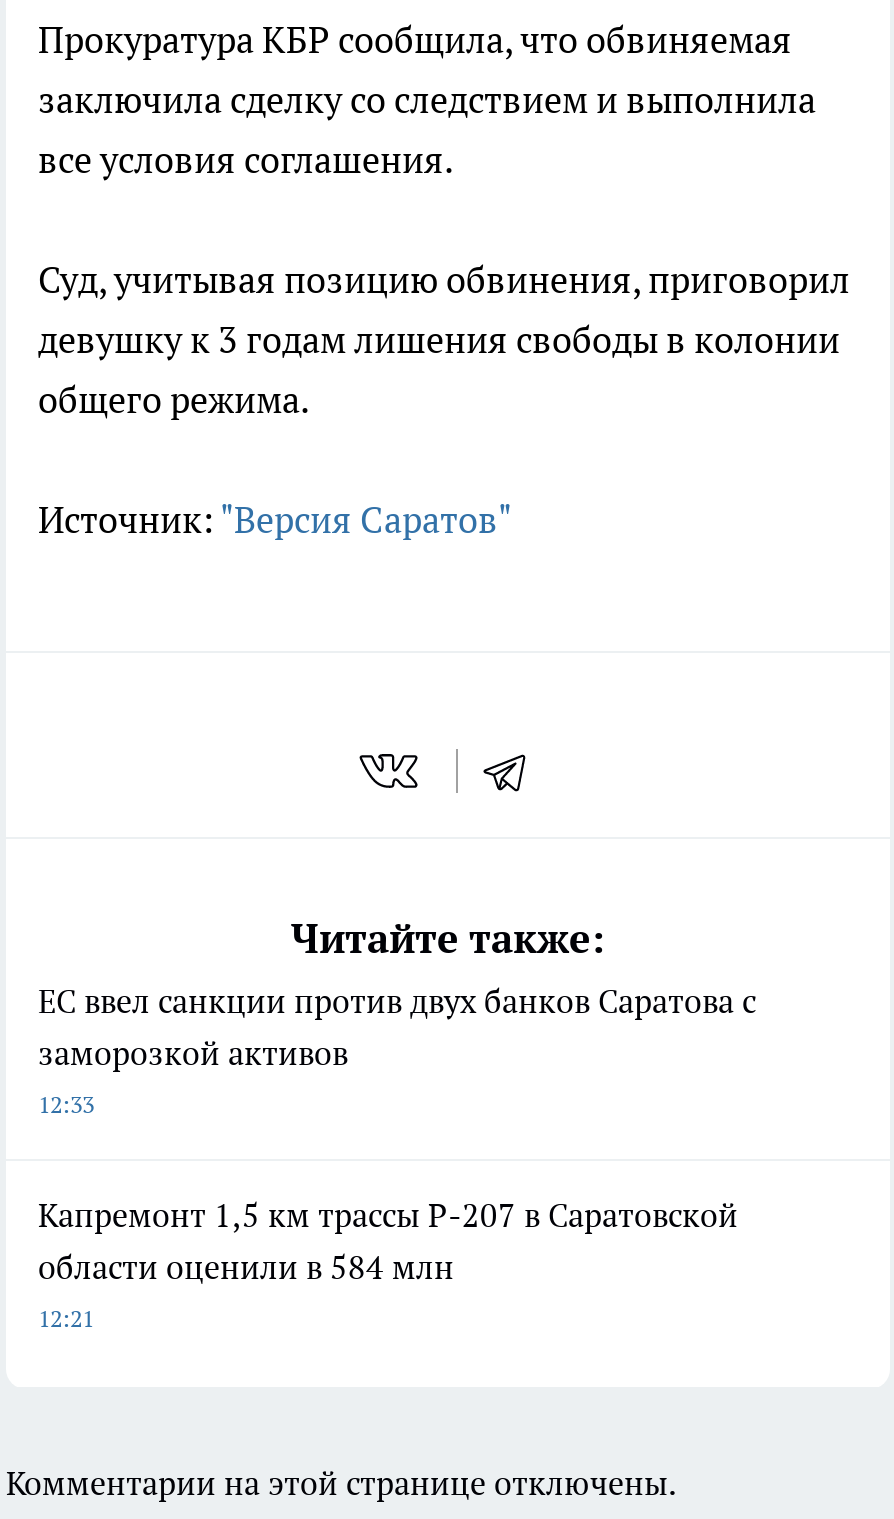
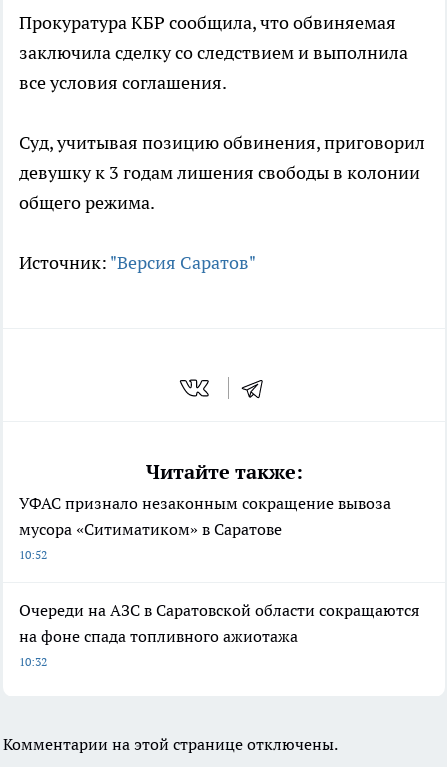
- ЕС ввел санкции против двух банков Саратова с
- заморозкой активов
- 12:33
+ УФАС признало незаконным сокращение вывоза
+ мусора «Ситиматиком» в Саратове
+ 10:52

- Капремонт 1,5 км трассы Р-207 в Саратовской
- области оценили в 584 млн
- 12:21
+ Очереди на АЗС в Саратовской области сокращаются
+ на фоне спада топливного ажиотажа
+ 10:32
